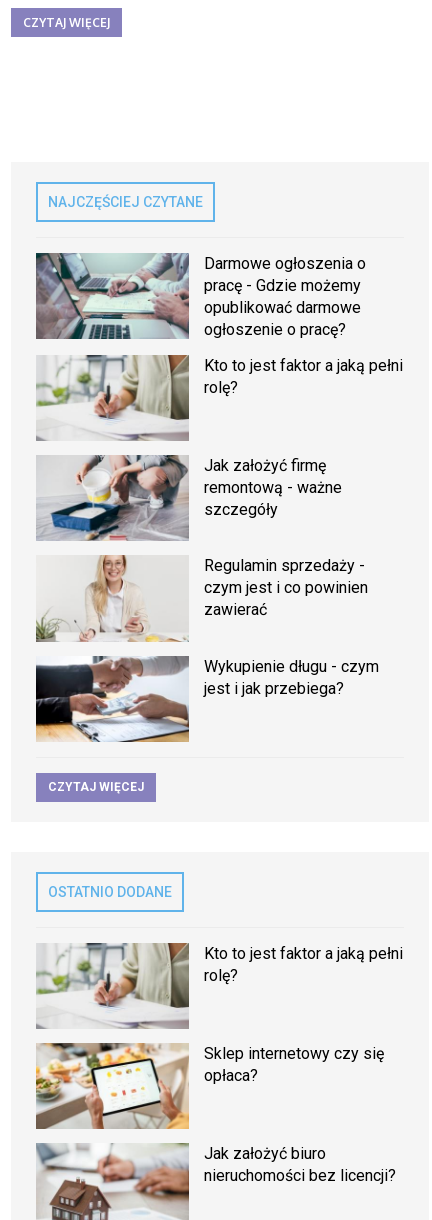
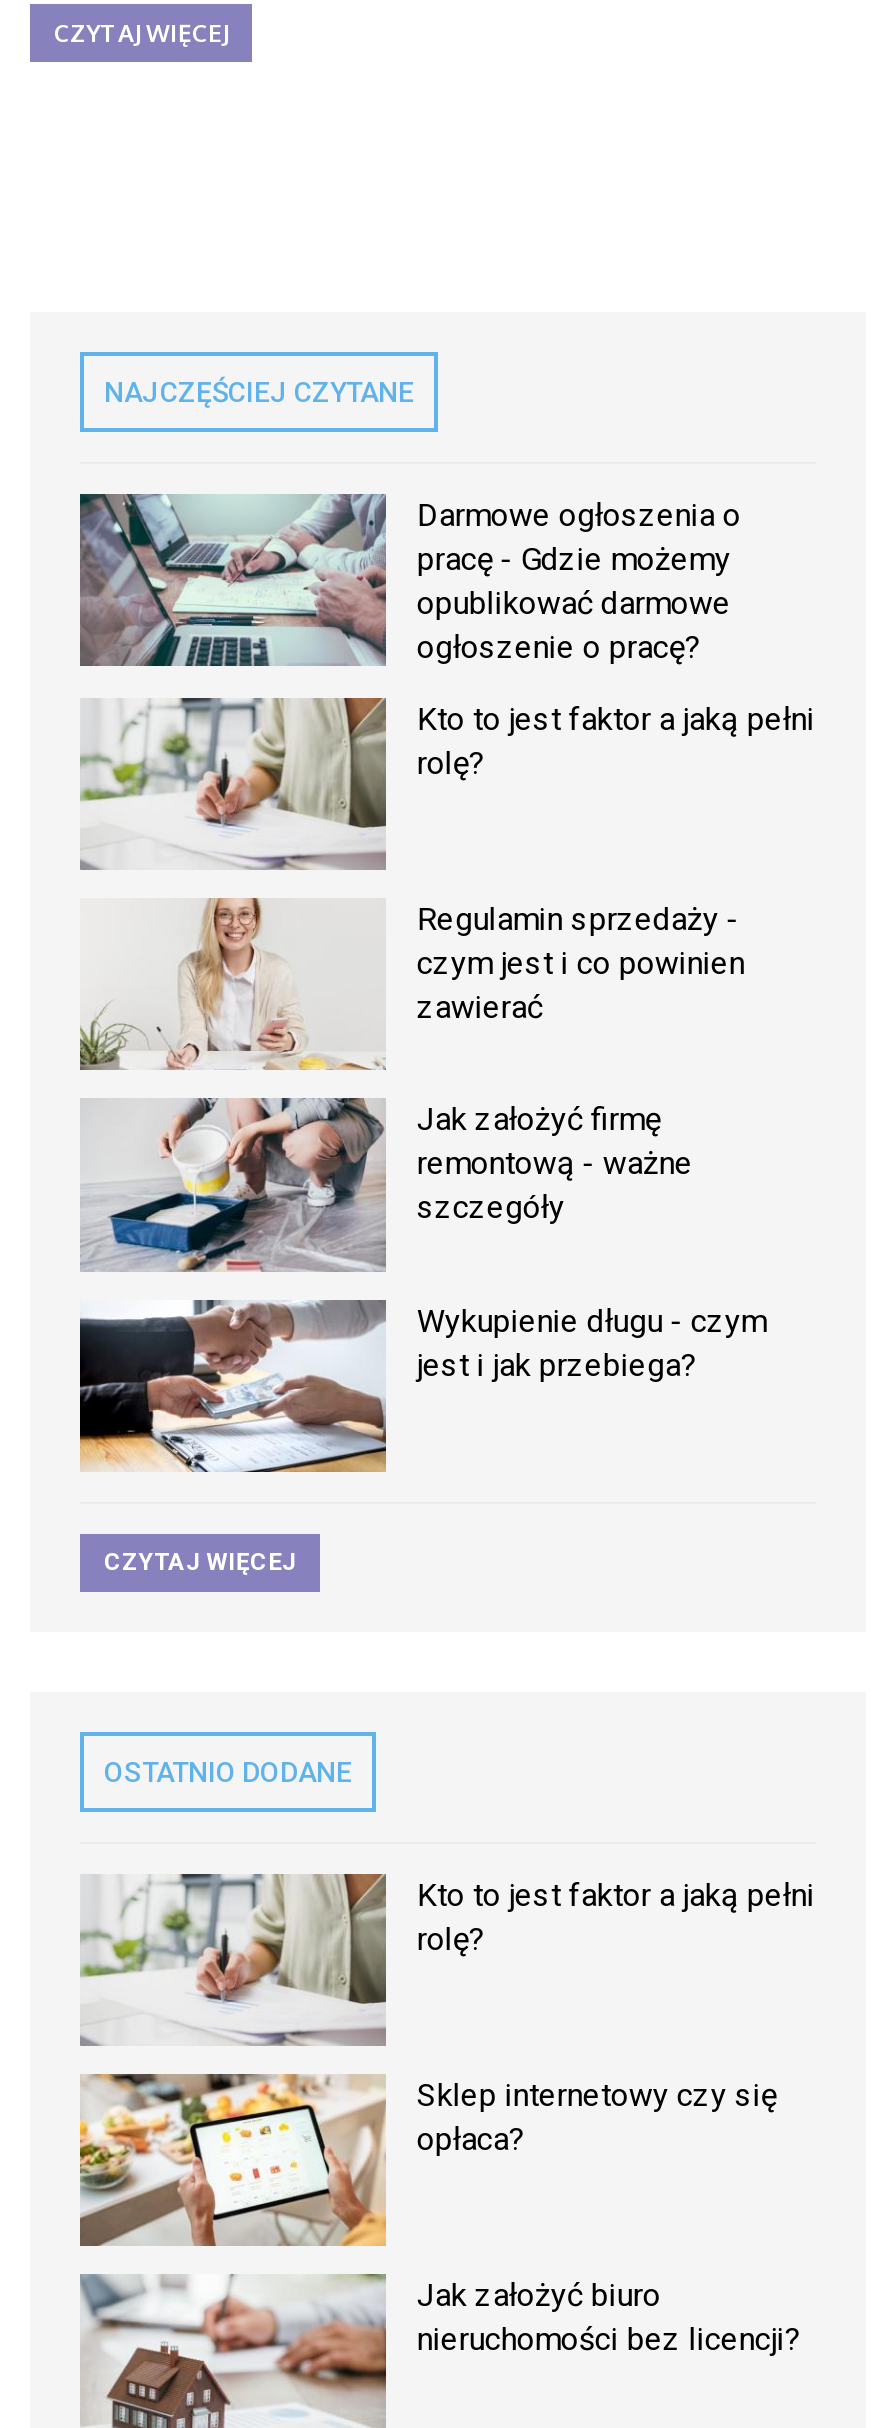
moved down: [image] | Jak założyć firmę | remontową - ważne | szczegóły

moved up: [image] | Regulamin sprzedaży - | czym jest i co powinien | zawierać
